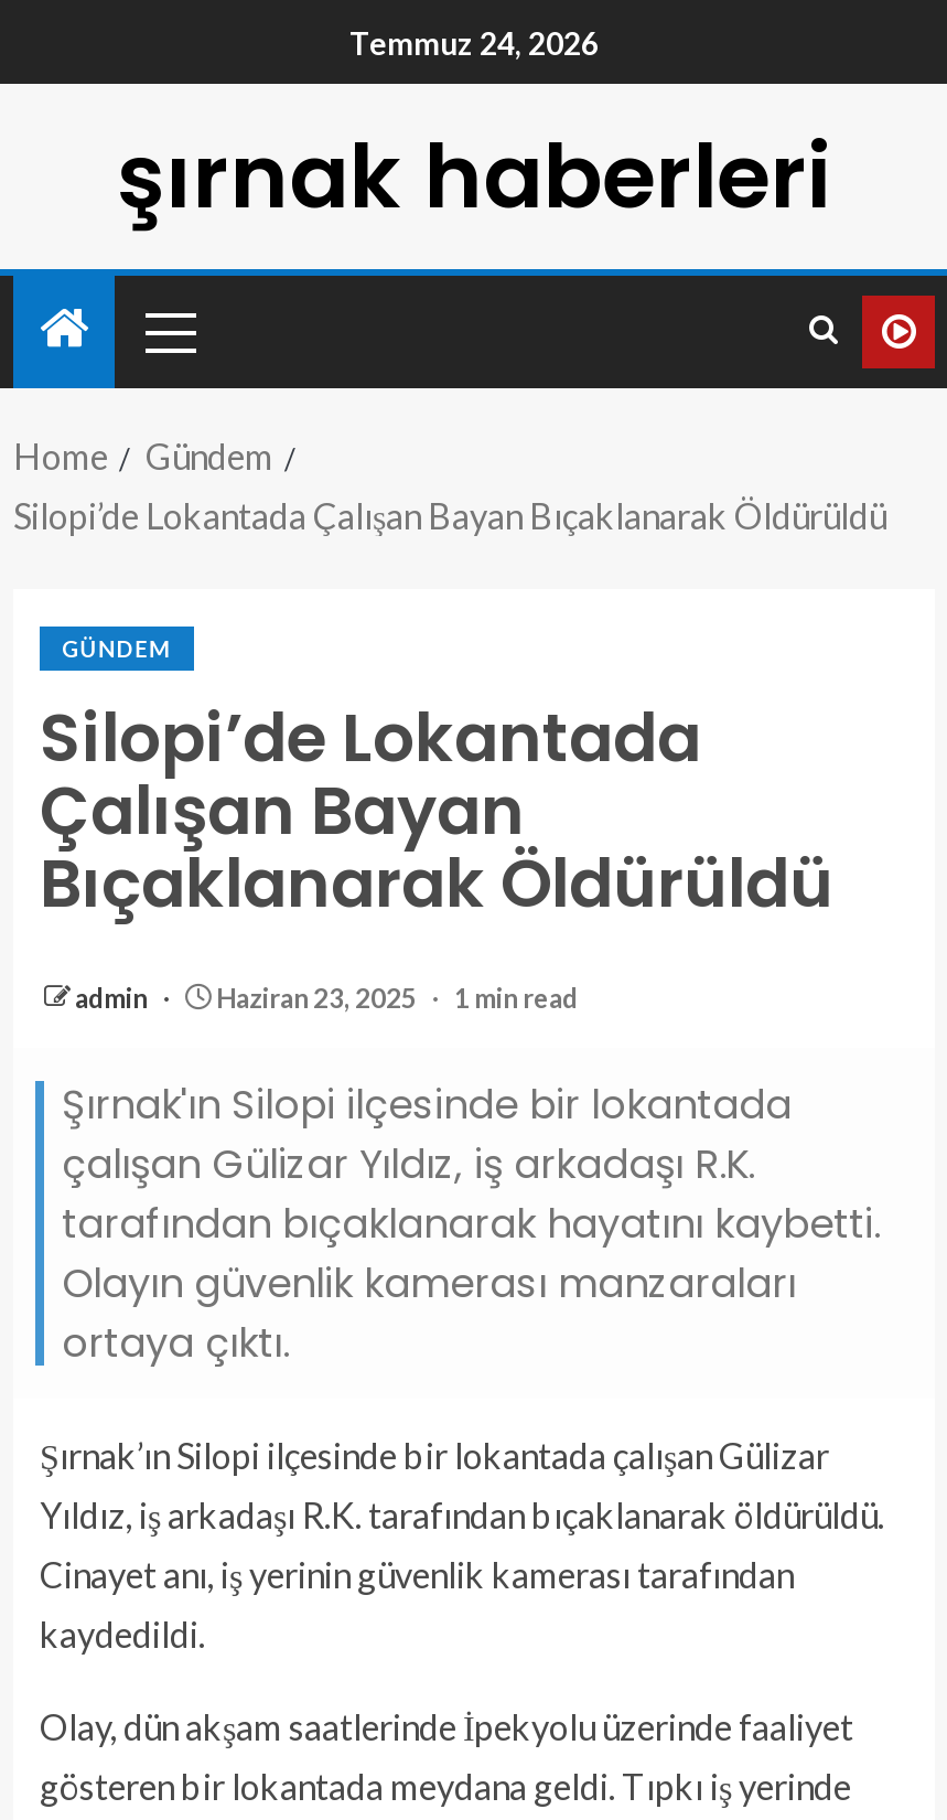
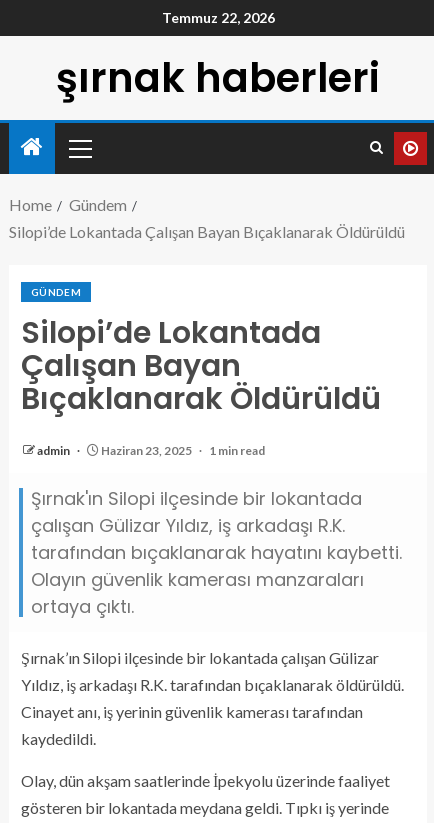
- Temmuz 24, 2026
+ Temmuz 22, 2026
